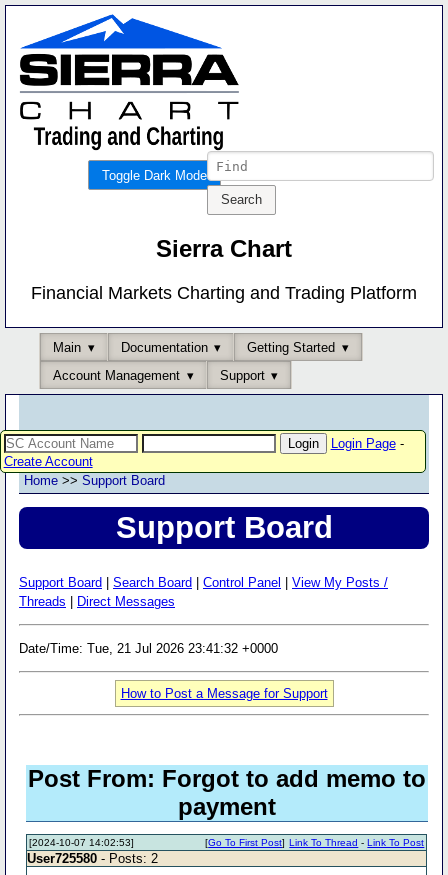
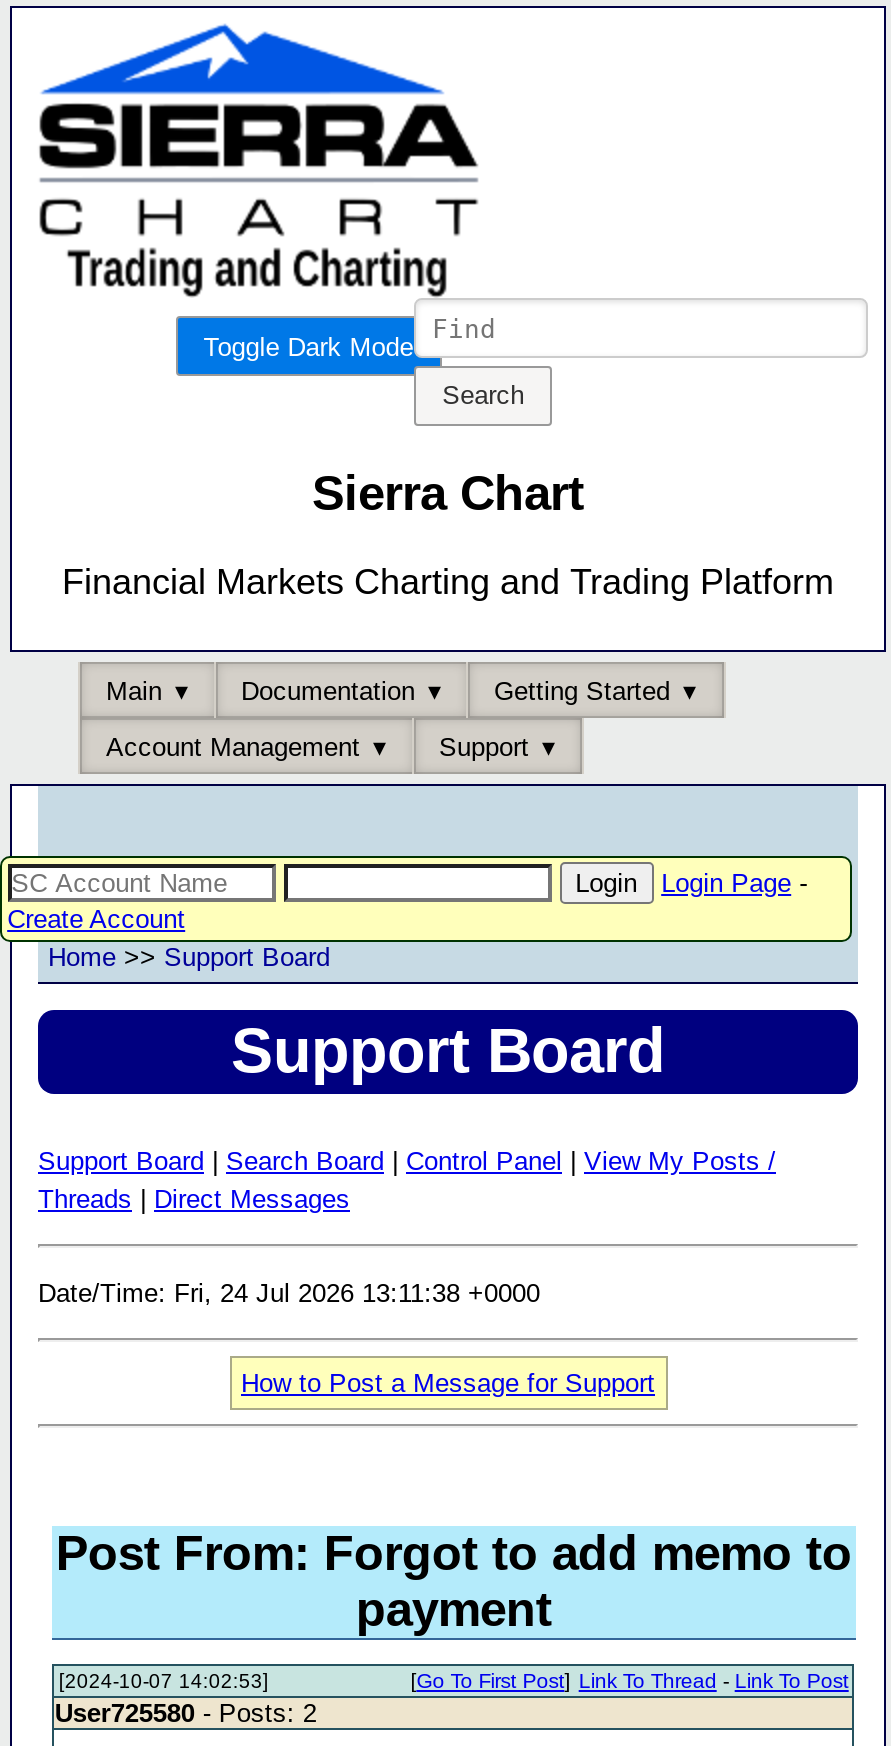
- Date/Time: Tue, 21 Jul 2026 23:41:32 +0000
+ Date/Time: Fri, 24 Jul 2026 13:11:38 +0000
